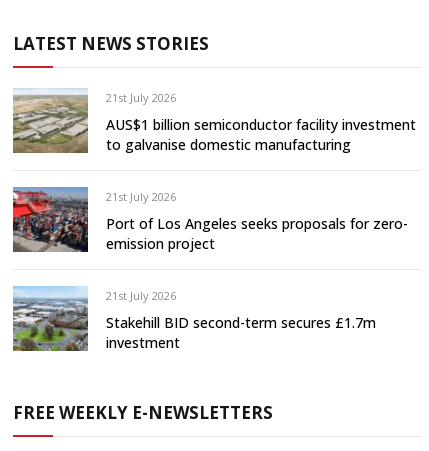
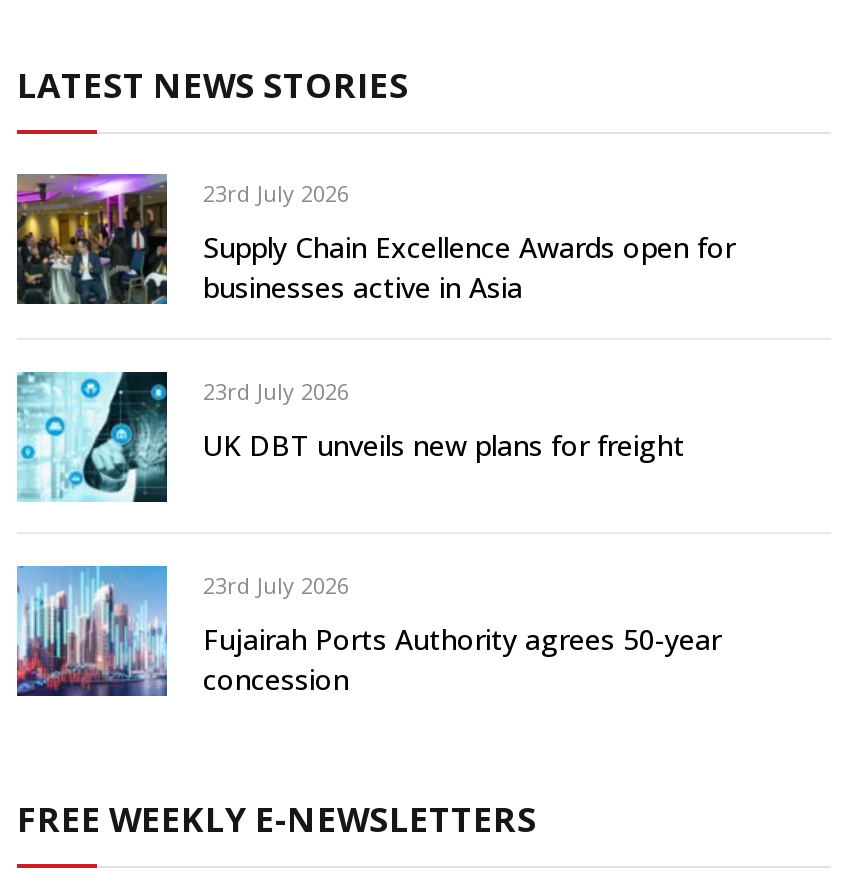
- [image]
- 21st July 2026
+ [image]
+ 23rd July 2026

- AUS$1 billion semiconductor facility investment
- to galvanise domestic manufacturing
+ Supply Chain Excellence Awards open for
+ businesses active in Asia

- [image]
- 21st July 2026
+ [image]
+ 23rd July 2026

- Port of Los Angeles seeks proposals for zero-
- emission project
+ UK DBT unveils new plans for freight

- [image]
- 21st July 2026
+ [image]
+ 23rd July 2026

- Stakehill BID second-term secures £1.7m
- investment
+ Fujairah Ports Authority agrees 50-year
+ concession
